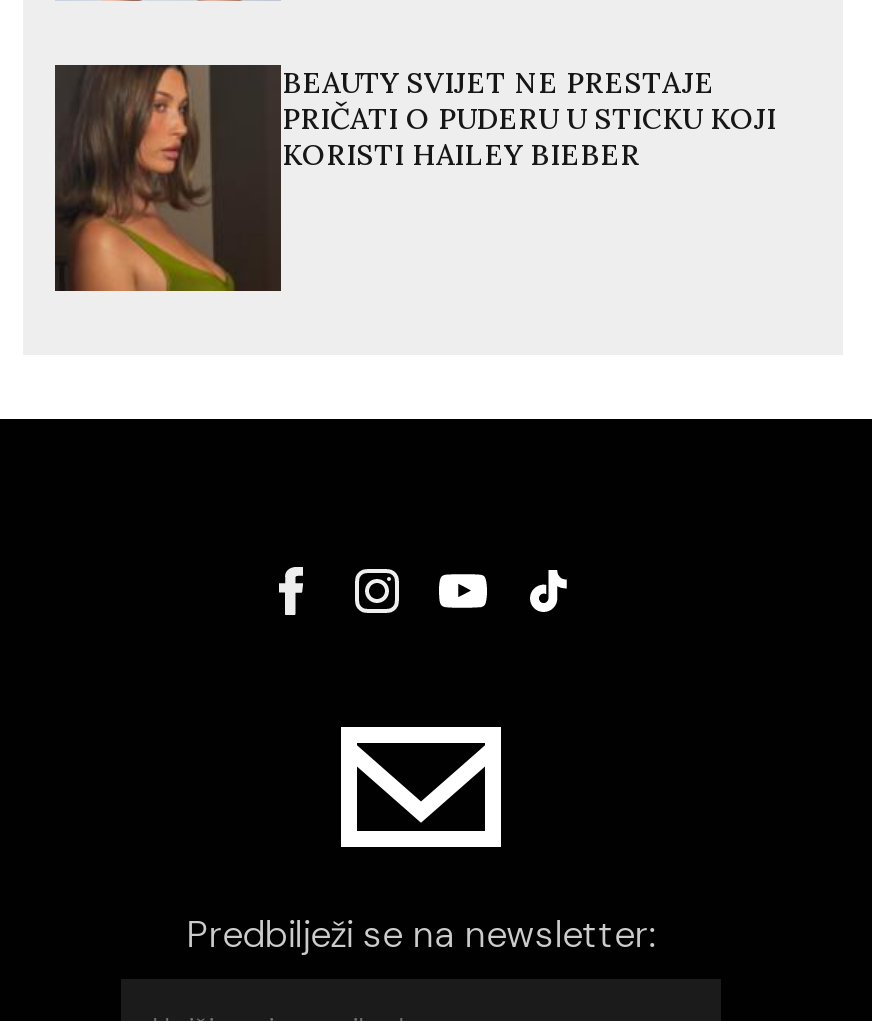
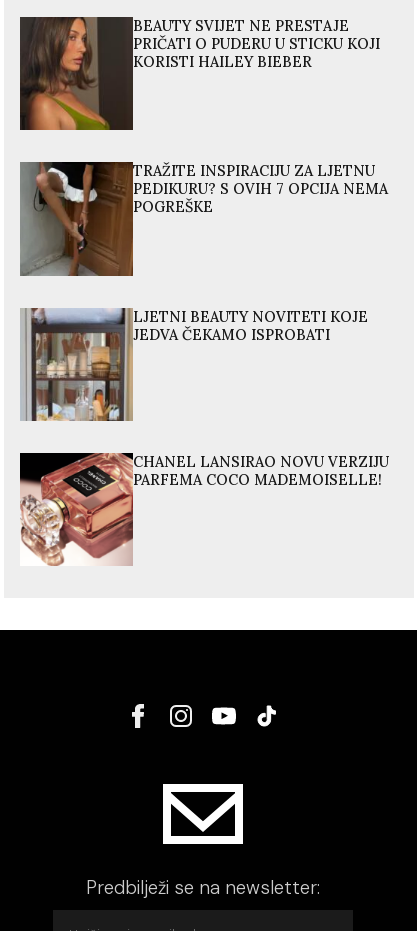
+ [image]
+ TRAŽITE INSPIRACIJU ZA LJETNU
+ PEDIKURU? S OVIH 7 OPCIJA NEMA
+ POGREŠKE

+ [image]
+ LJETNI BEAUTY NOVITETI KOJE
+ JEDVA ČEKAMO ISPROBATI

+ [image]
+ CHANEL LANSIRAO NOVU VERZIJU
+ PARFEMA COCO MADEMOISELLE!
